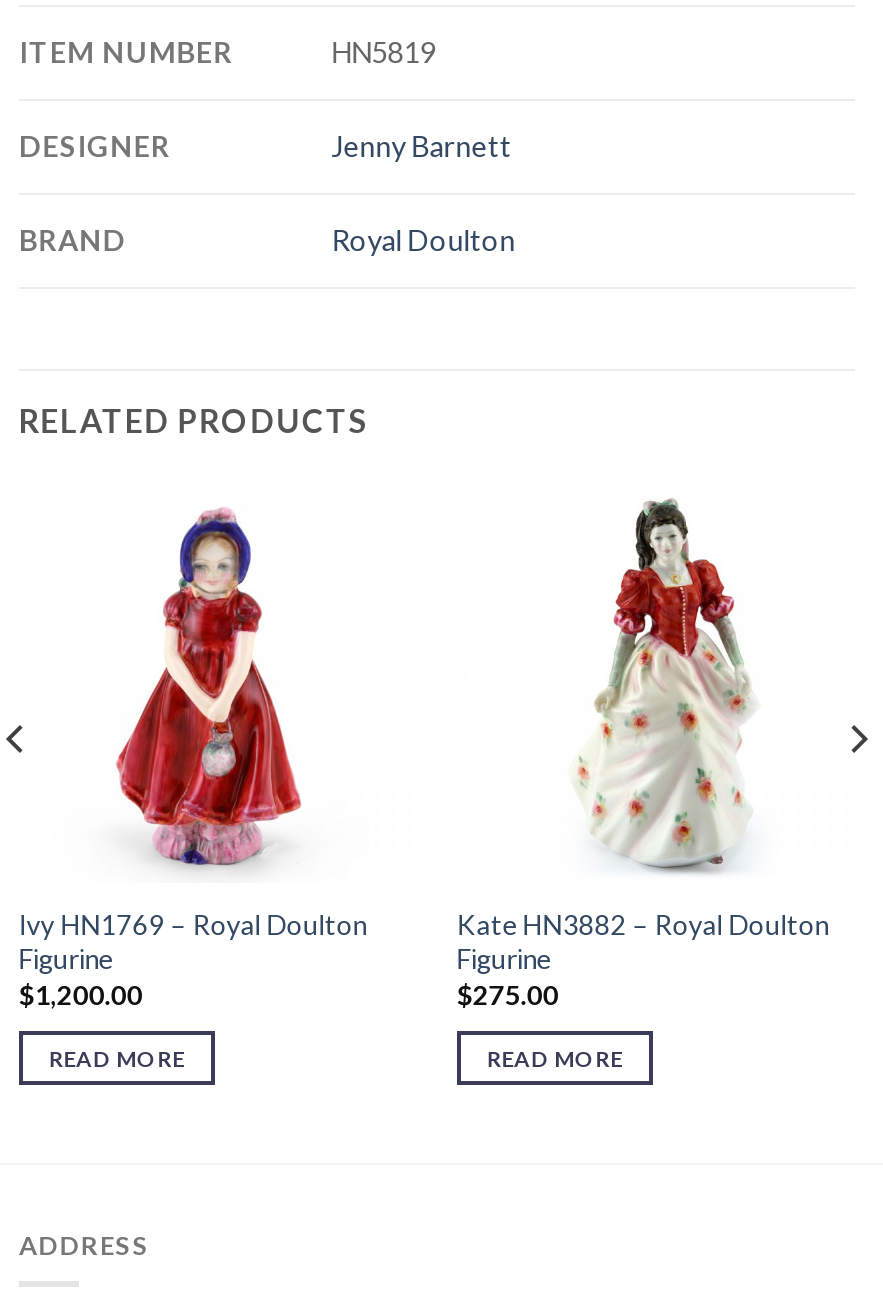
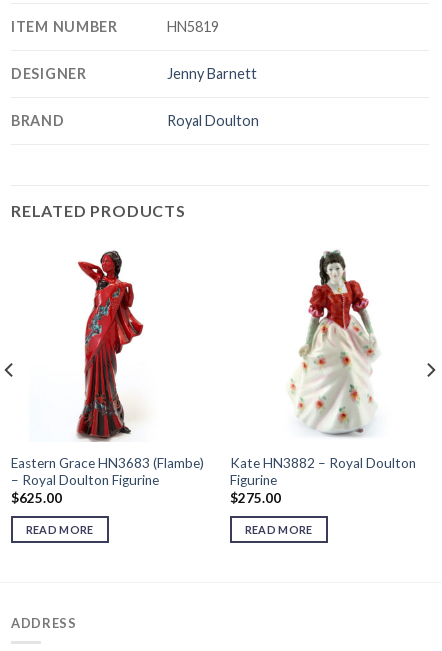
- [image]
- Ivy HN1769 – Royal Doulton
- Figurine
- $1,200.00
+ [image]
+ Eastern Grace HN3683 (Flambe)
+ – Royal Doulton Figurine
+ $625.00
